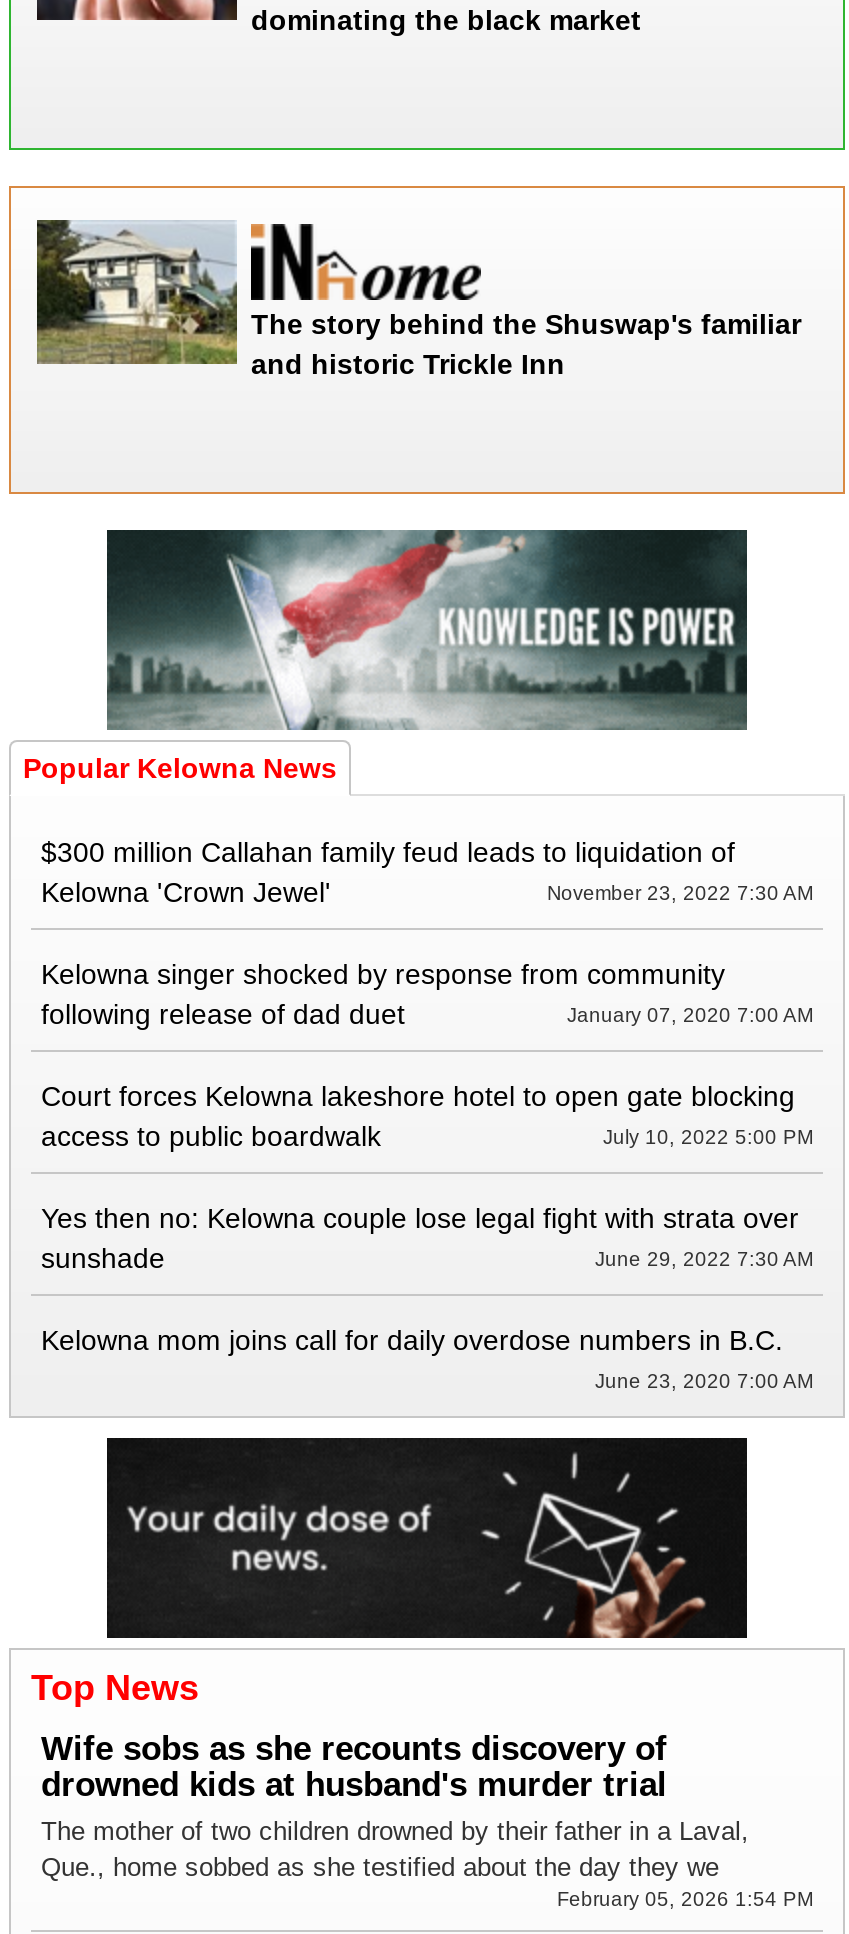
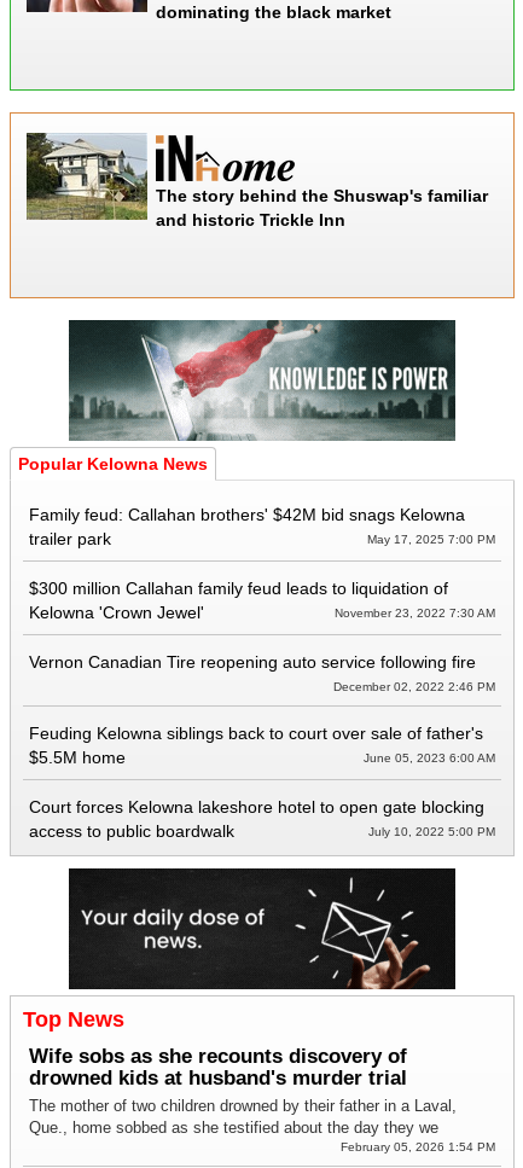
+ Family feud: Callahan brothers' $42M bid snags Kelowna
+ trailer park
+ May 17, 2025 7:00 PM

moved down: $300 million Callahan family feud leads to liquidation of | Kelowna 'Crown Jewel' | November 23, 2022 7:30 AM

- Kelowna singer shocked by response from community
- following release of dad duet
- January 07, 2020 7:00 AM
+ Vernon Canadian Tire reopening auto service following fire
+ December 02, 2022 2:46 PM
+ Feuding Kelowna siblings back to court over sale of father's
+ $5.5M home
+ June 05, 2023 6:00 AM

moved down: Court forces Kelowna lakeshore hotel to open gate blocking | access to public boardwalk | July 10, 2022 5:00 PM

- Yes then no: Kelowna couple lose legal fight with strata over
- sunshade
- June 29, 2022 7:30 AM
- Kelowna mom joins call for daily overdose numbers in B.C.
- June 23, 2020 7:00 AM
